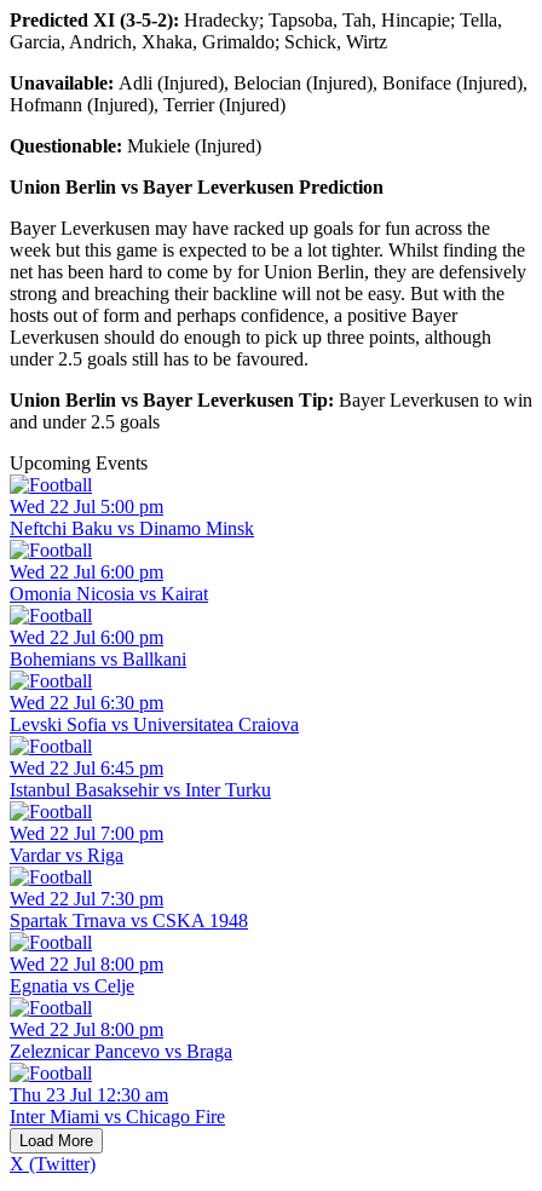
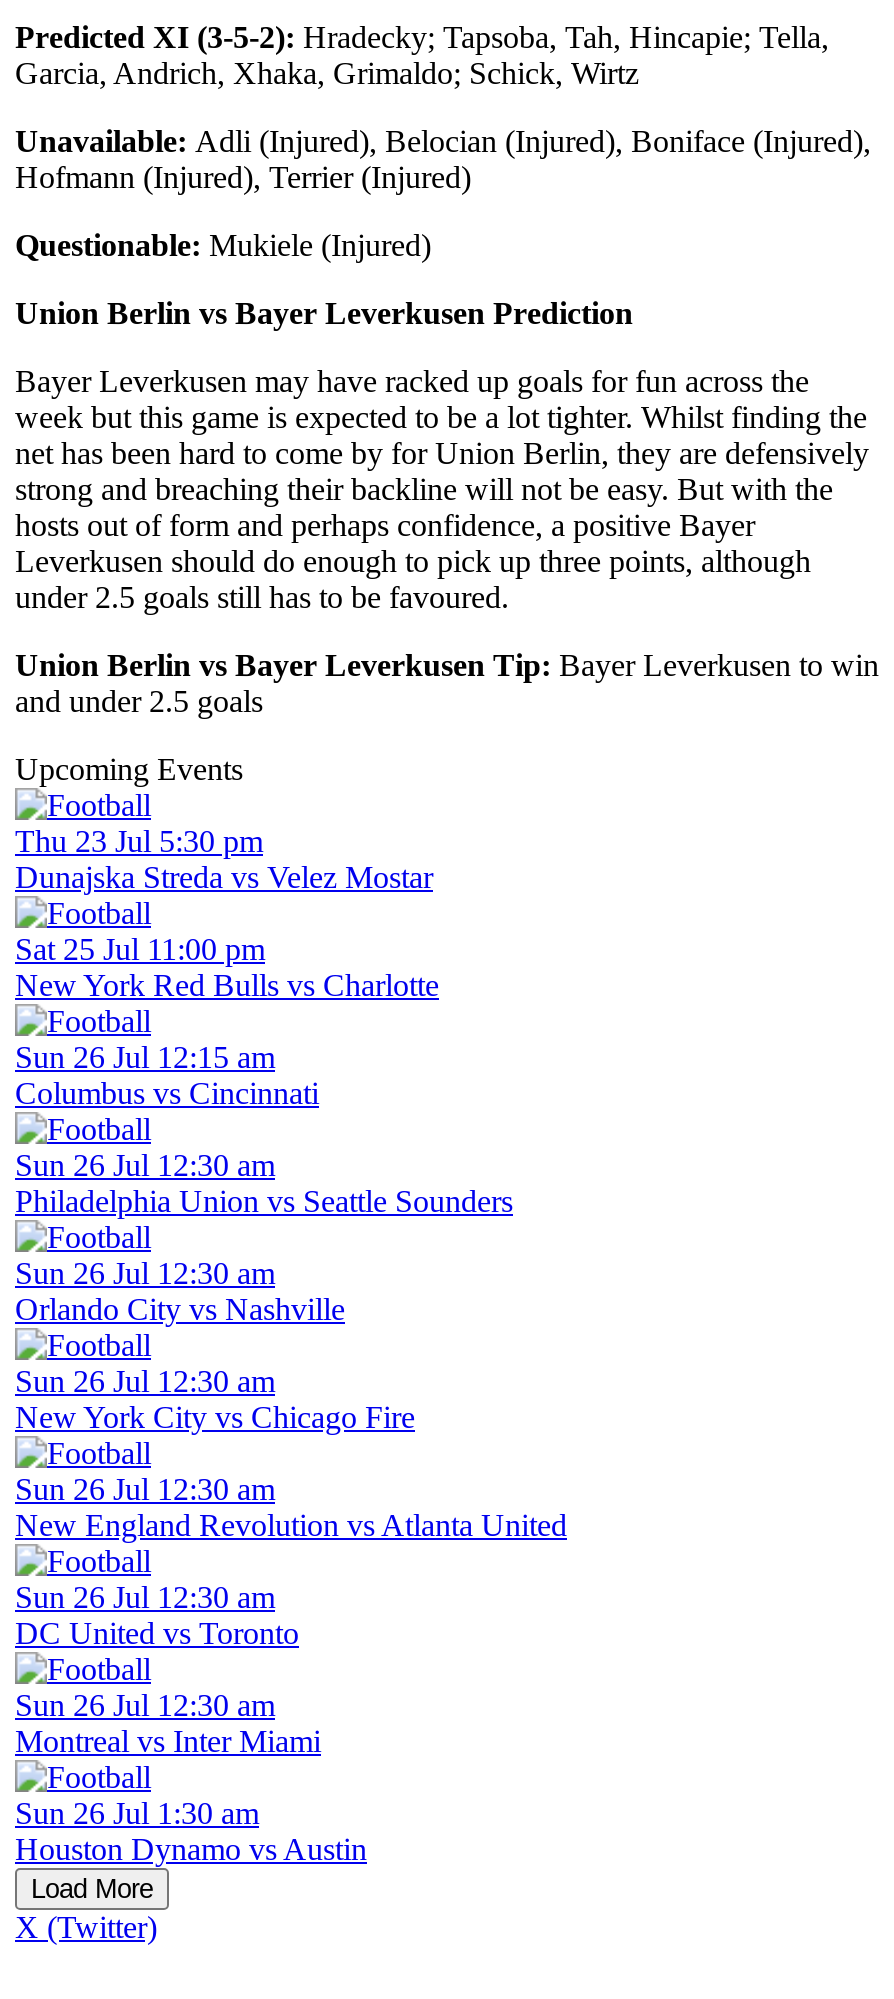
- Wed 22 Jul 5:00 pm
- Neftchi Baku vs Dinamo Minsk
+ Thu 23 Jul 5:30 pm
+ Dunajska Streda vs Velez Mostar

- Wed 22 Jul 6:00 pm
- Omonia Nicosia vs Kairat
+ Sat 25 Jul 11:00 pm
+ New York Red Bulls vs Charlotte

- Wed 22 Jul 6:00 pm
- Bohemians vs Ballkani
+ Sun 26 Jul 12:15 am
+ Columbus vs Cincinnati

- Wed 22 Jul 6:30 pm
- Levski Sofia vs Universitatea Craiova
+ Sun 26 Jul 12:30 am
+ Philadelphia Union vs Seattle Sounders

- Wed 22 Jul 6:45 pm
- Istanbul Basaksehir vs Inter Turku
+ Sun 26 Jul 12:30 am
+ Orlando City vs Nashville

- Wed 22 Jul 7:00 pm
- Vardar vs Riga
+ Sun 26 Jul 12:30 am
+ New York City vs Chicago Fire

- Wed 22 Jul 7:30 pm
- Spartak Trnava vs CSKA 1948
+ Sun 26 Jul 12:30 am
+ New England Revolution vs Atlanta United

- Wed 22 Jul 8:00 pm
- Egnatia vs Celje
+ Sun 26 Jul 12:30 am
+ DC United vs Toronto

- Wed 22 Jul 8:00 pm
- Zeleznicar Pancevo vs Braga
+ Sun 26 Jul 12:30 am
+ Montreal vs Inter Miami

- Thu 23 Jul 12:30 am
- Inter Miami vs Chicago Fire
+ Sun 26 Jul 1:30 am
+ Houston Dynamo vs Austin
